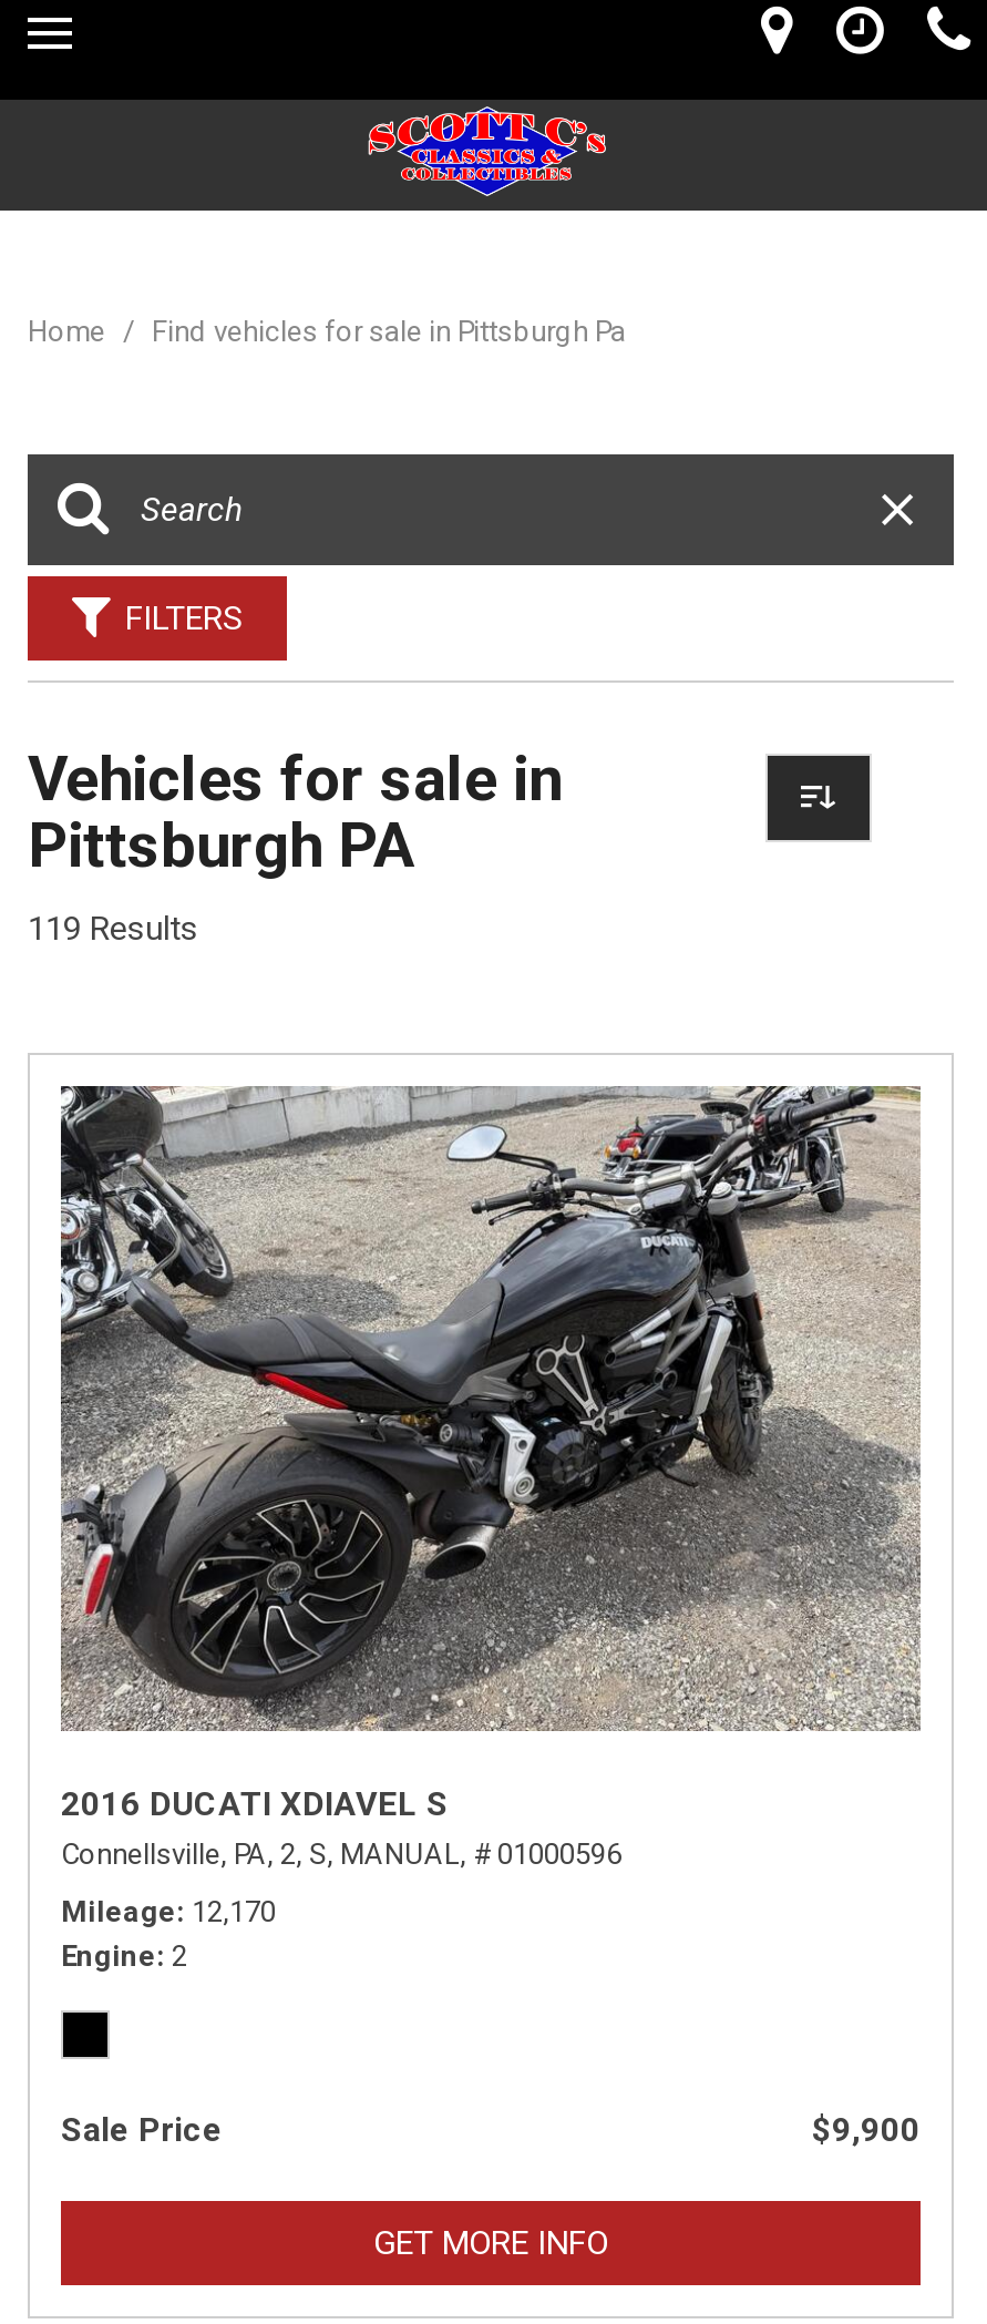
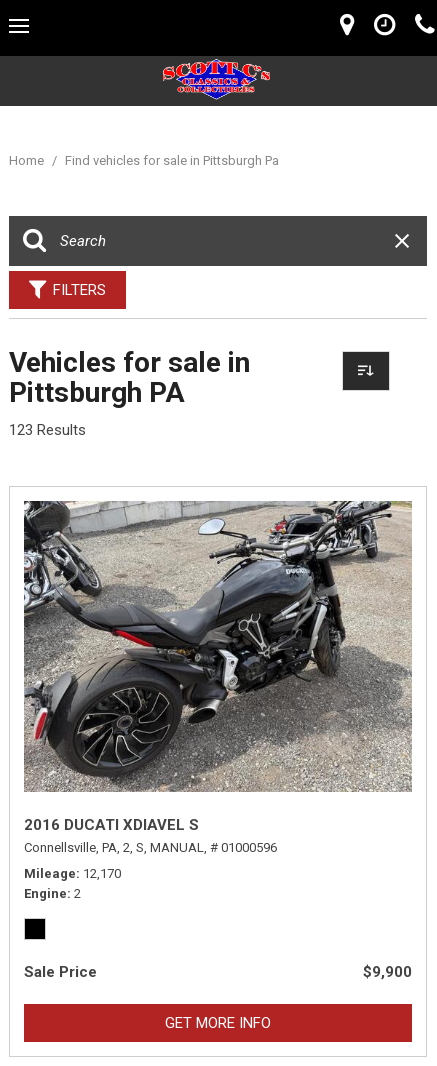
- 119 Results
+ 123 Results
